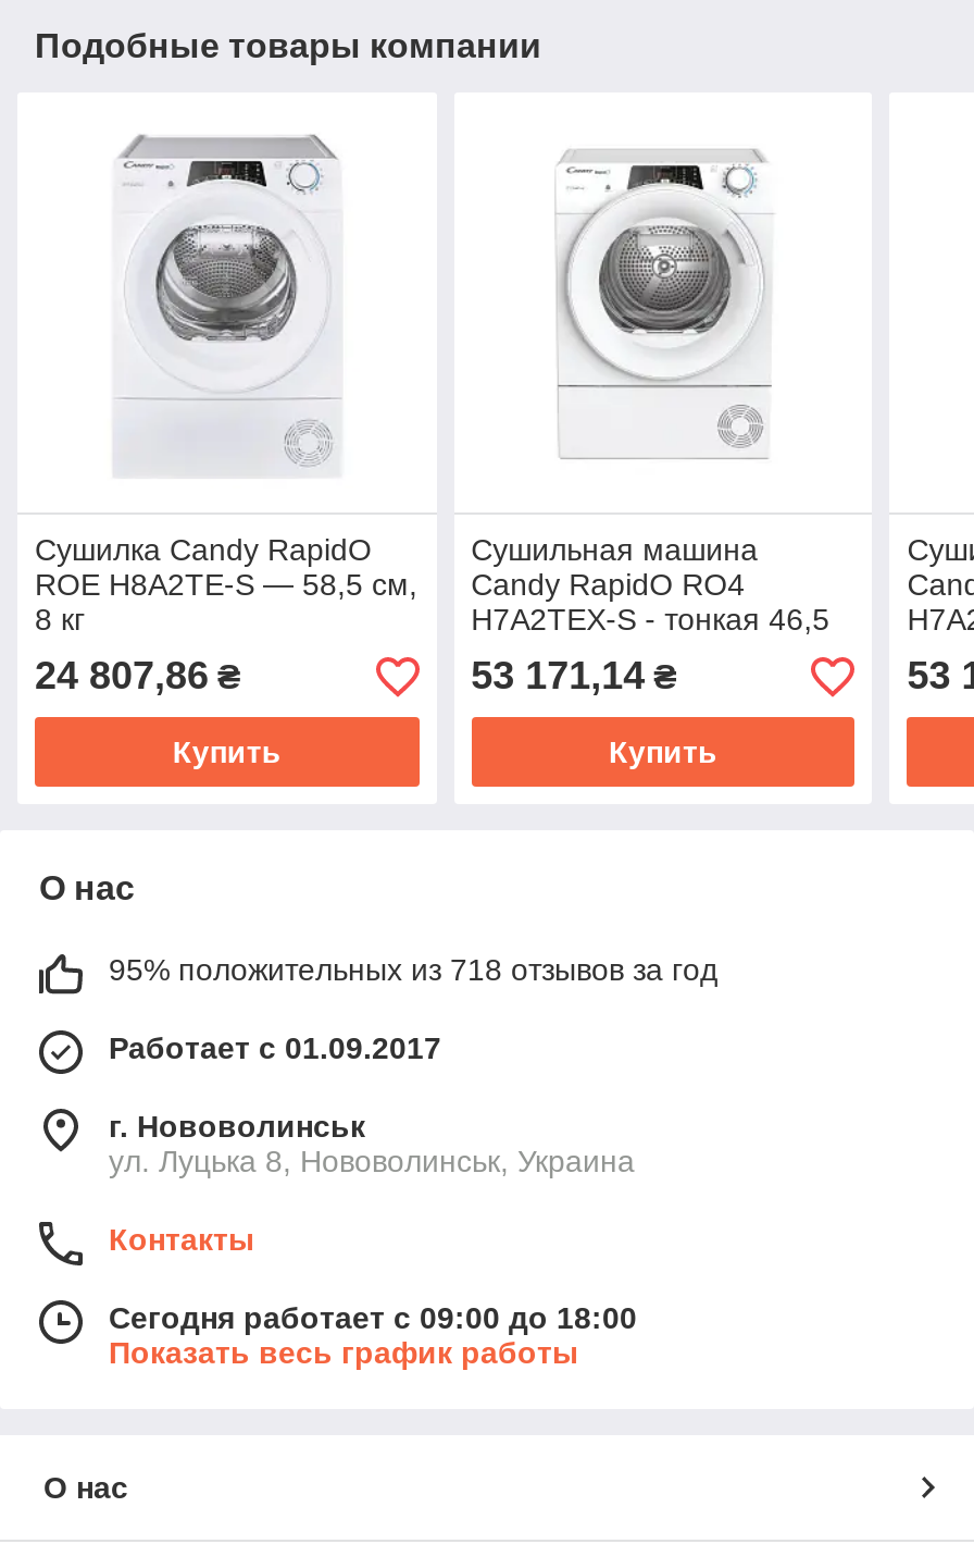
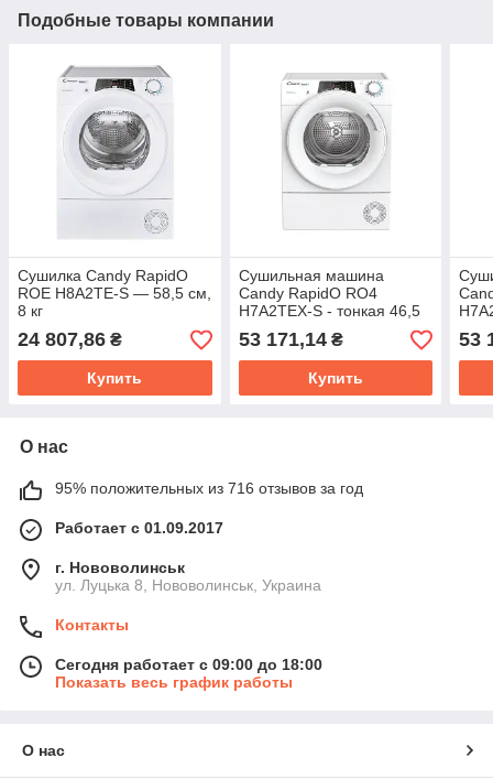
- 95% положительных из 718 отзывов за год
+ 95% положительных из 716 отзывов за год
